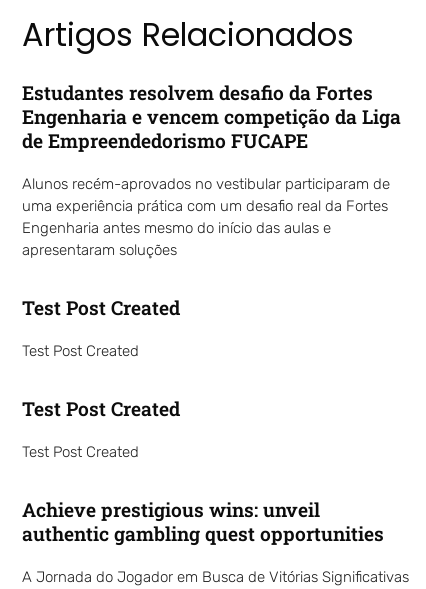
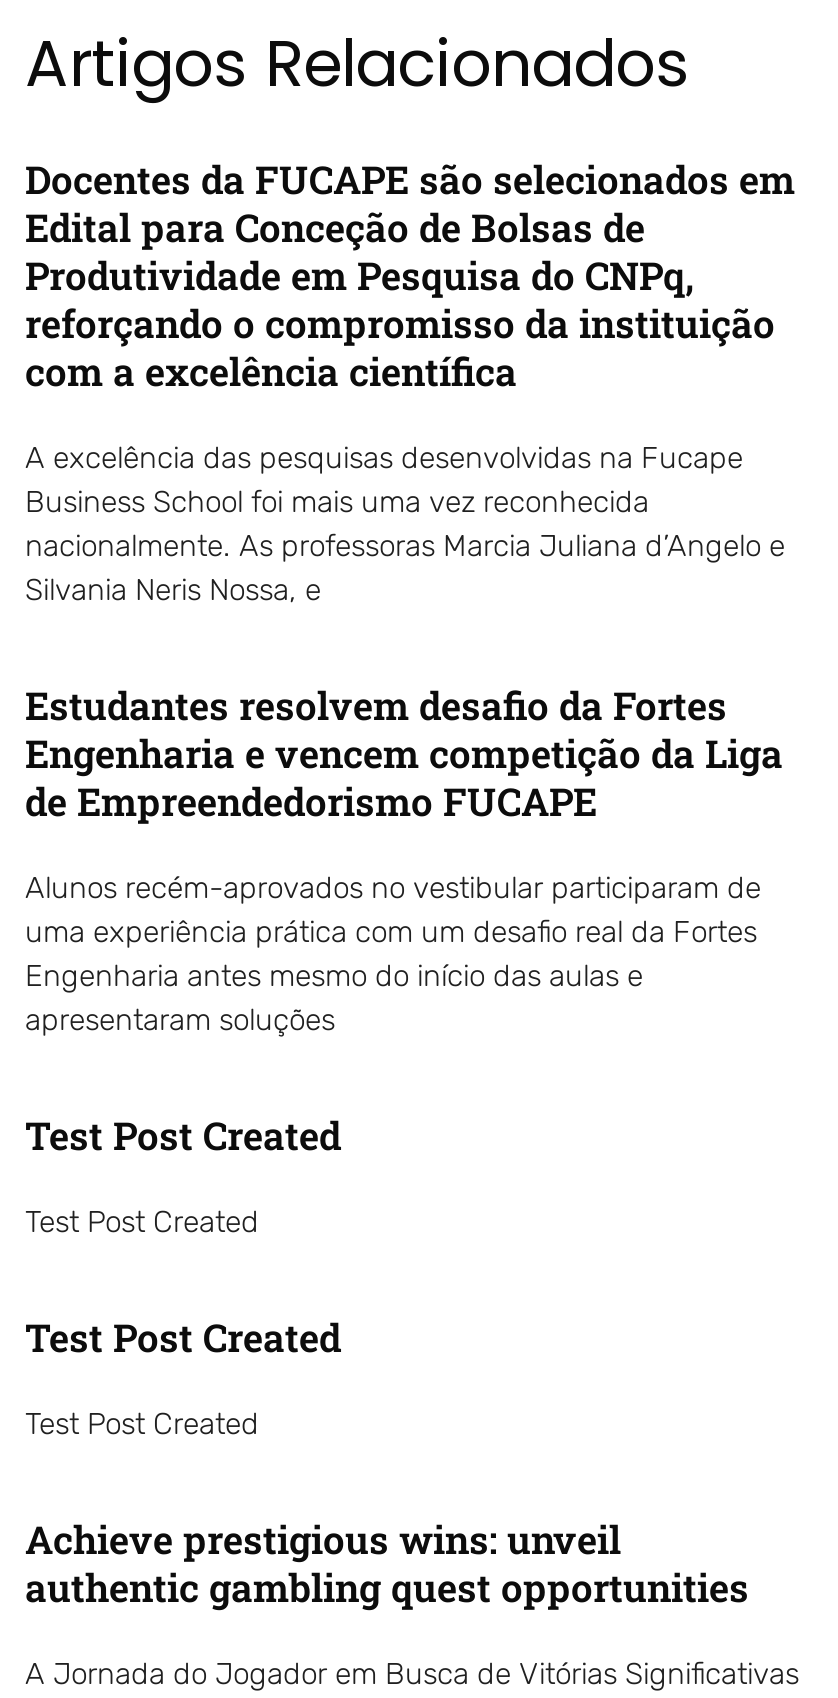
+ Docentes da FUCAPE são selecionados em
+ Edital para Conceção de Bolsas de
+ Produtividade em Pesquisa do CNPq,
+ reforçando o compromisso da instituição
+ com a excelência científica
+ A excelência das pesquisas desenvolvidas na Fucape
+ Business School foi mais uma vez reconhecida
+ nacionalmente. As professoras Marcia Juliana d’Angelo e
+ Silvania Neris Nossa, e
